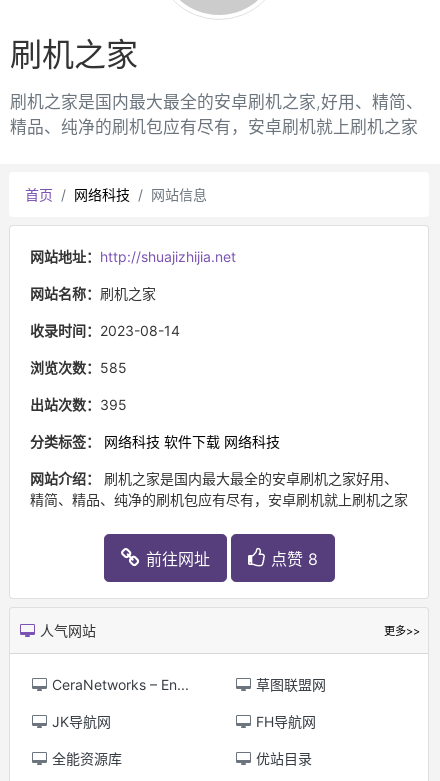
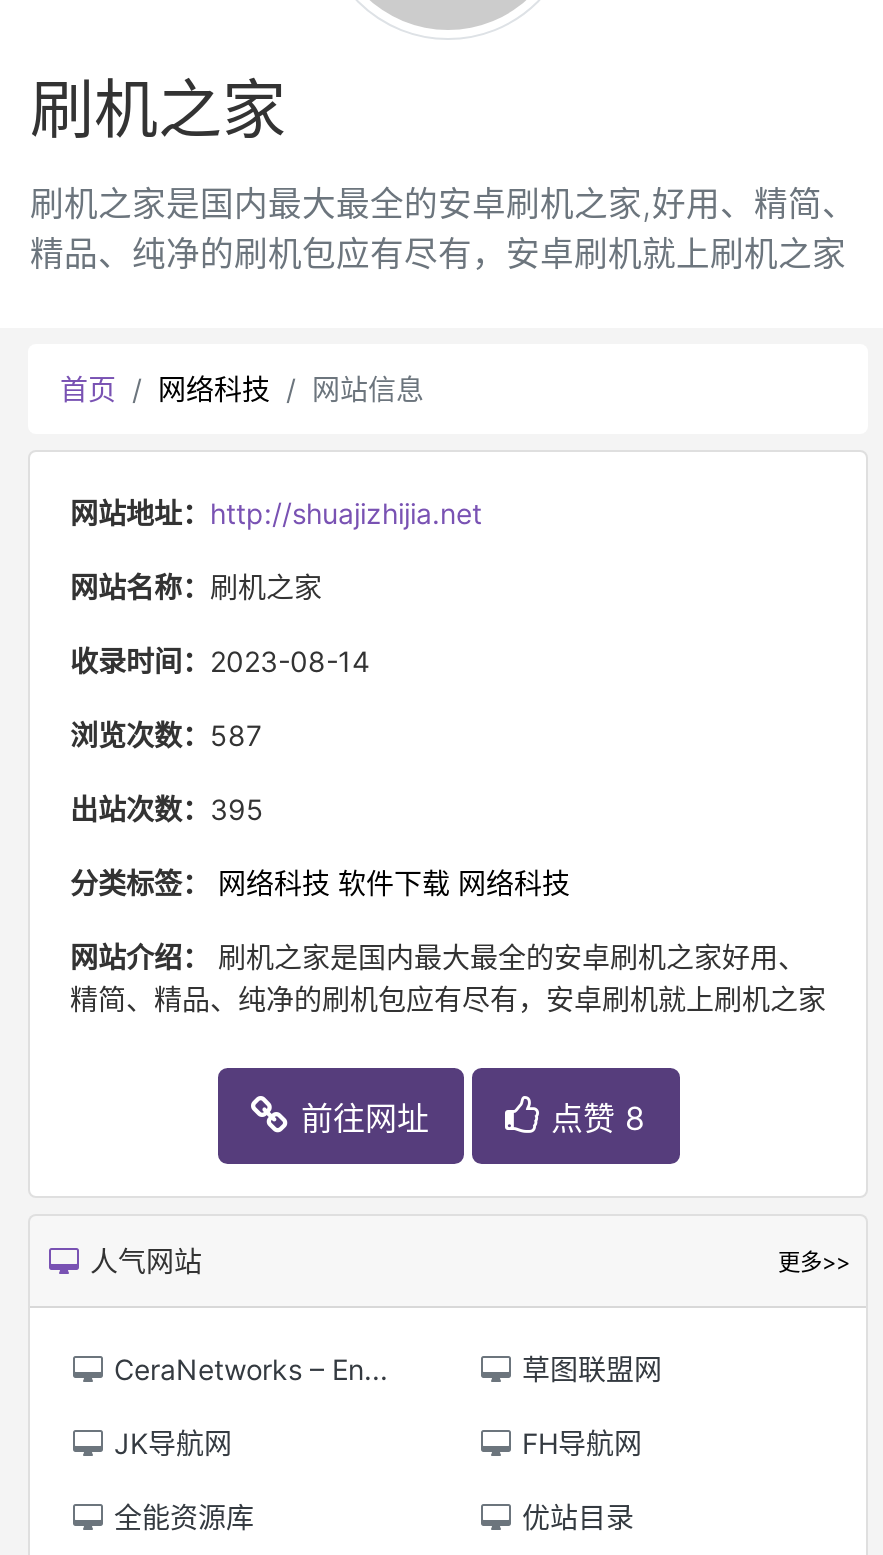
- 浏览次数：585
+ 浏览次数：587
